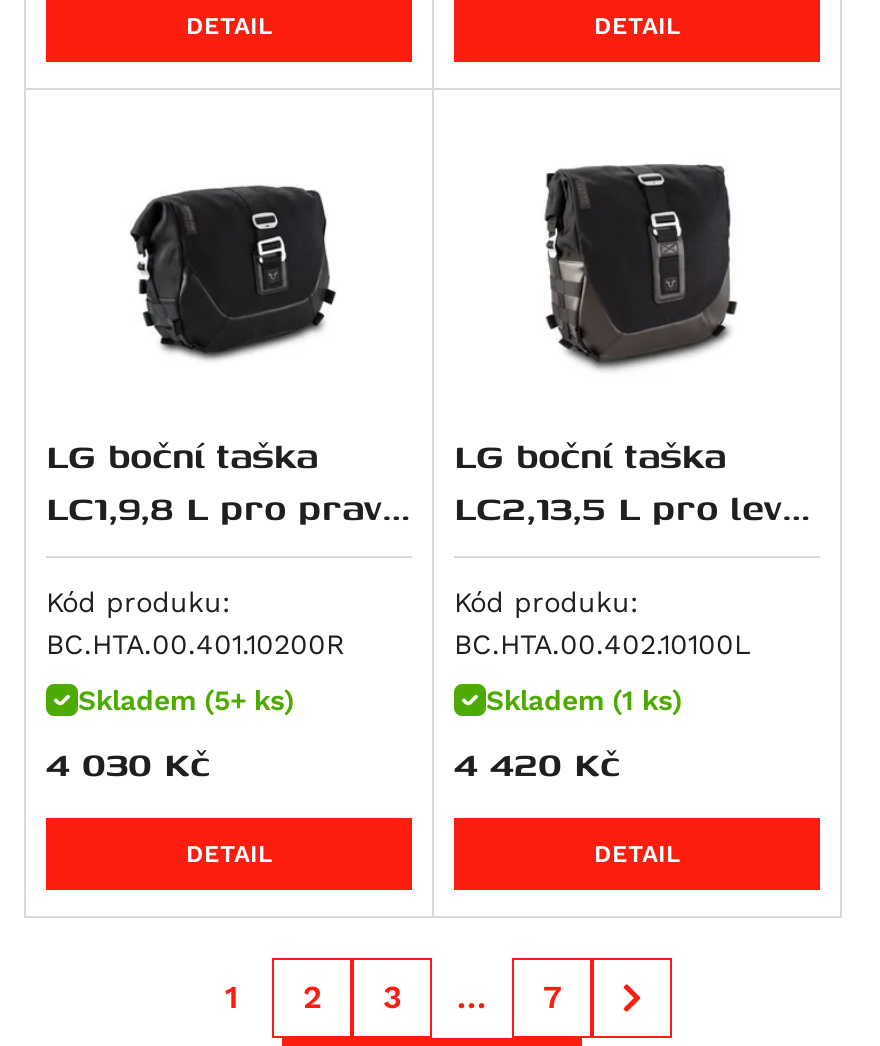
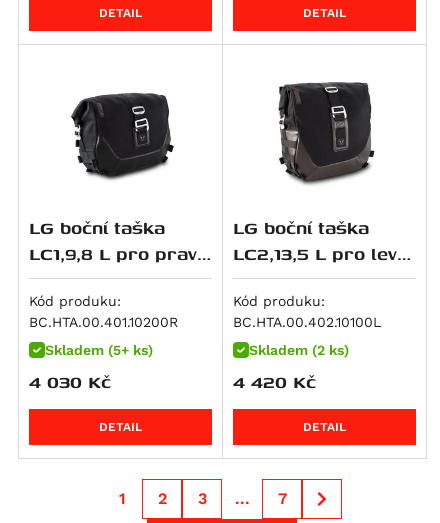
- Skladem (1 ks)
+ Skladem (2 ks)
